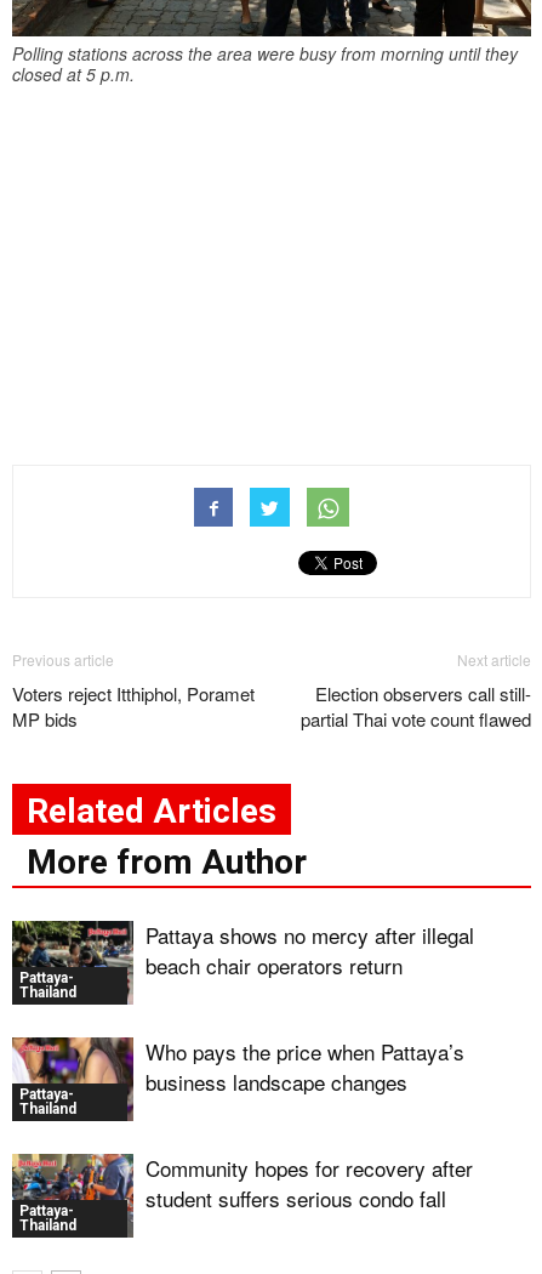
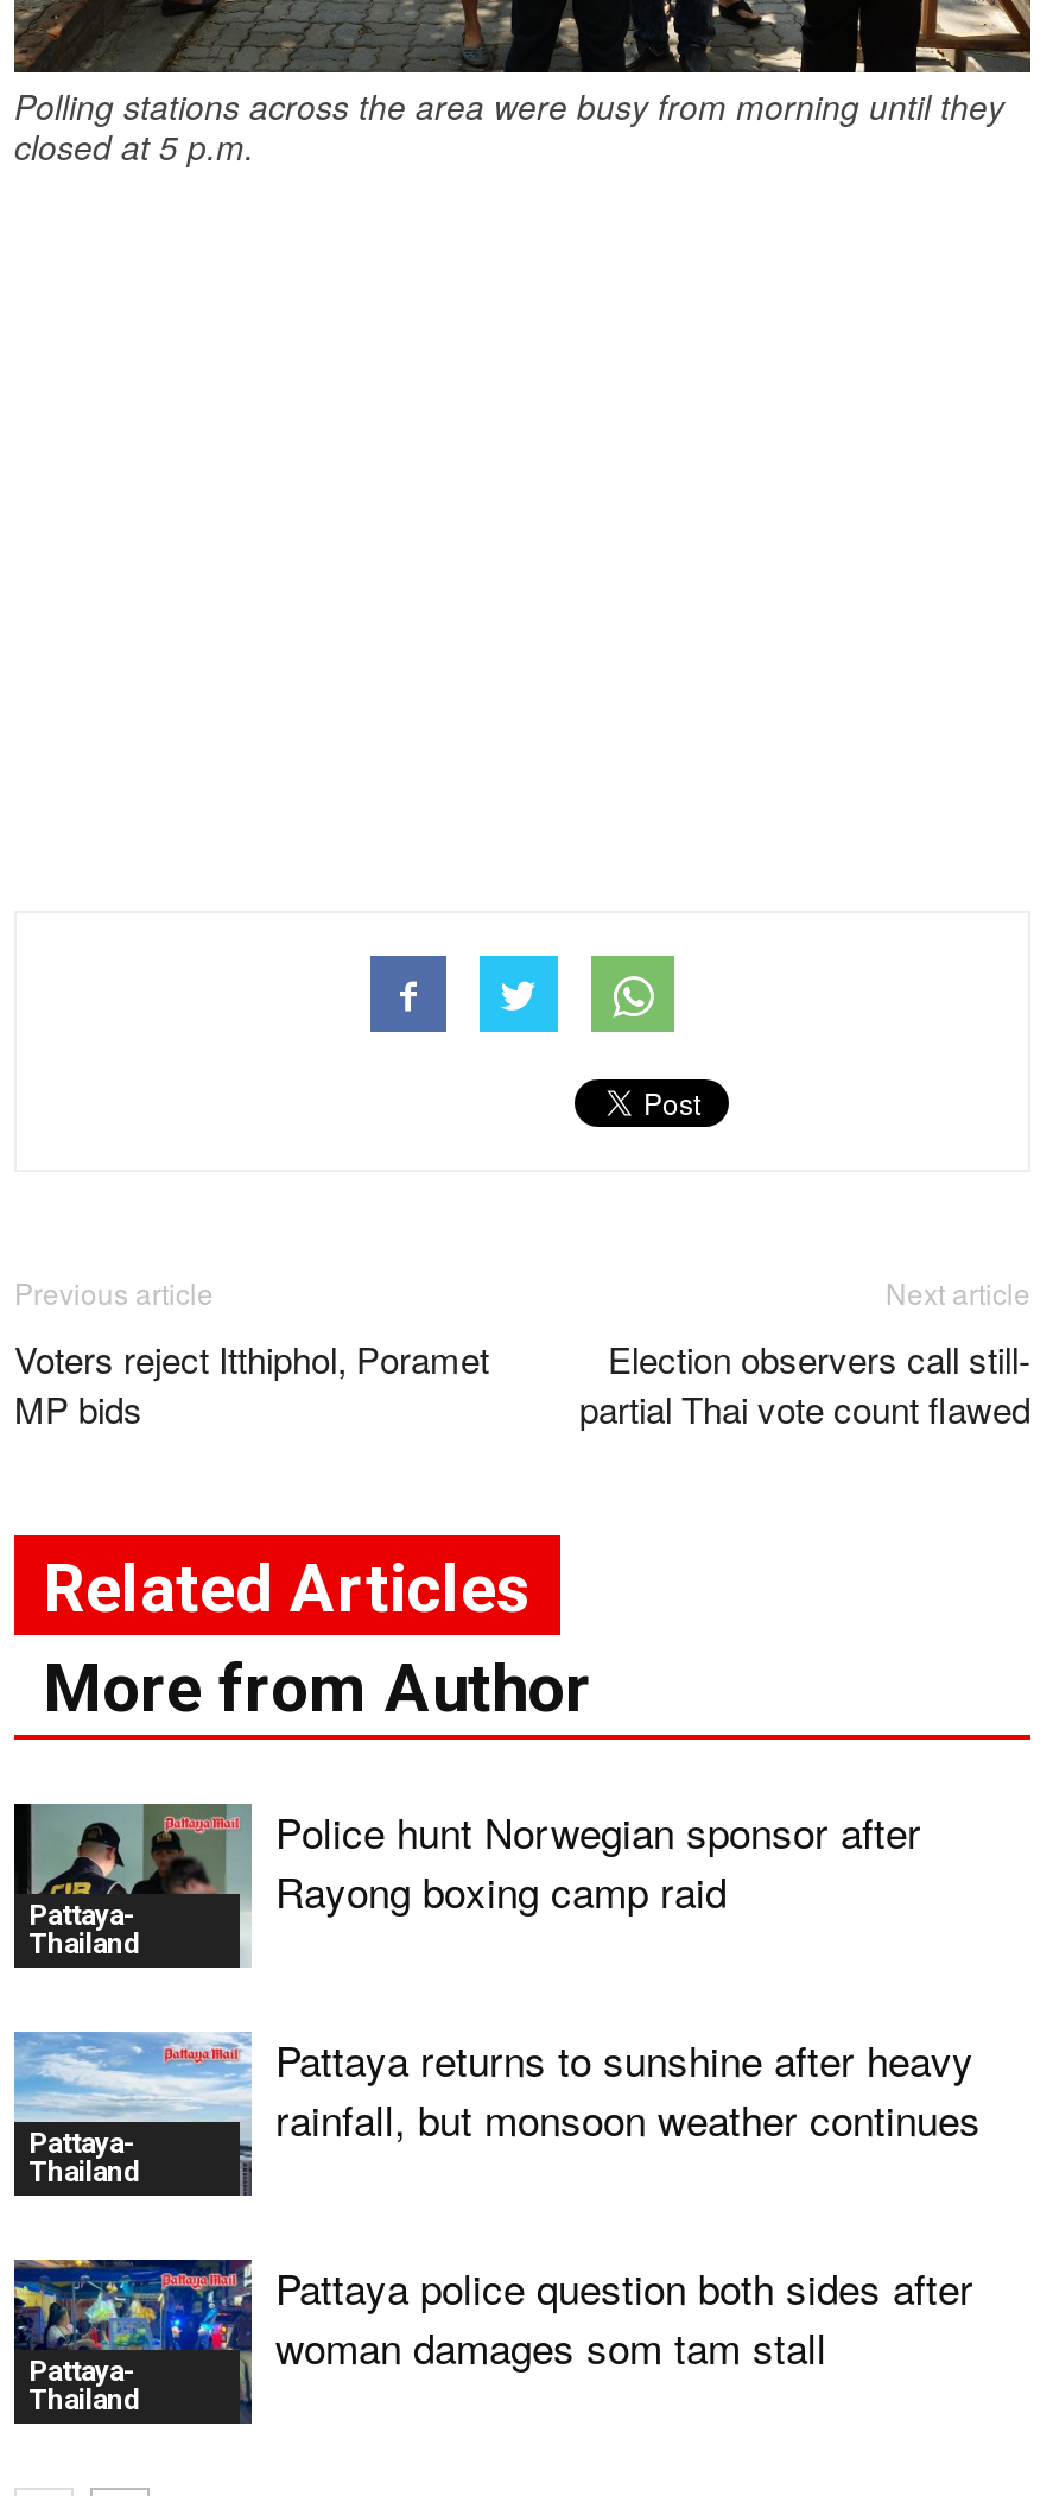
- [image]
- Pattaya shows no mercy after illegal
- beach chair operators return
+ [image]
+ Police hunt Norwegian sponsor after
+ Rayong boxing camp raid

- [image]
- Who pays the price when Pattaya’s
- business landscape changes
+ [image]
+ Pattaya returns to sunshine after heavy
+ rainfall, but monsoon weather continues

- [image]
- Community hopes for recovery after
- student suffers serious condo fall
+ [image]
+ Pattaya police question both sides after
+ woman damages som tam stall
